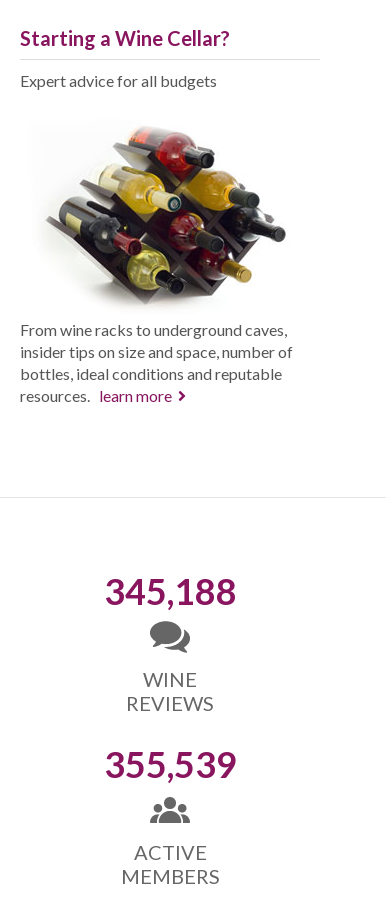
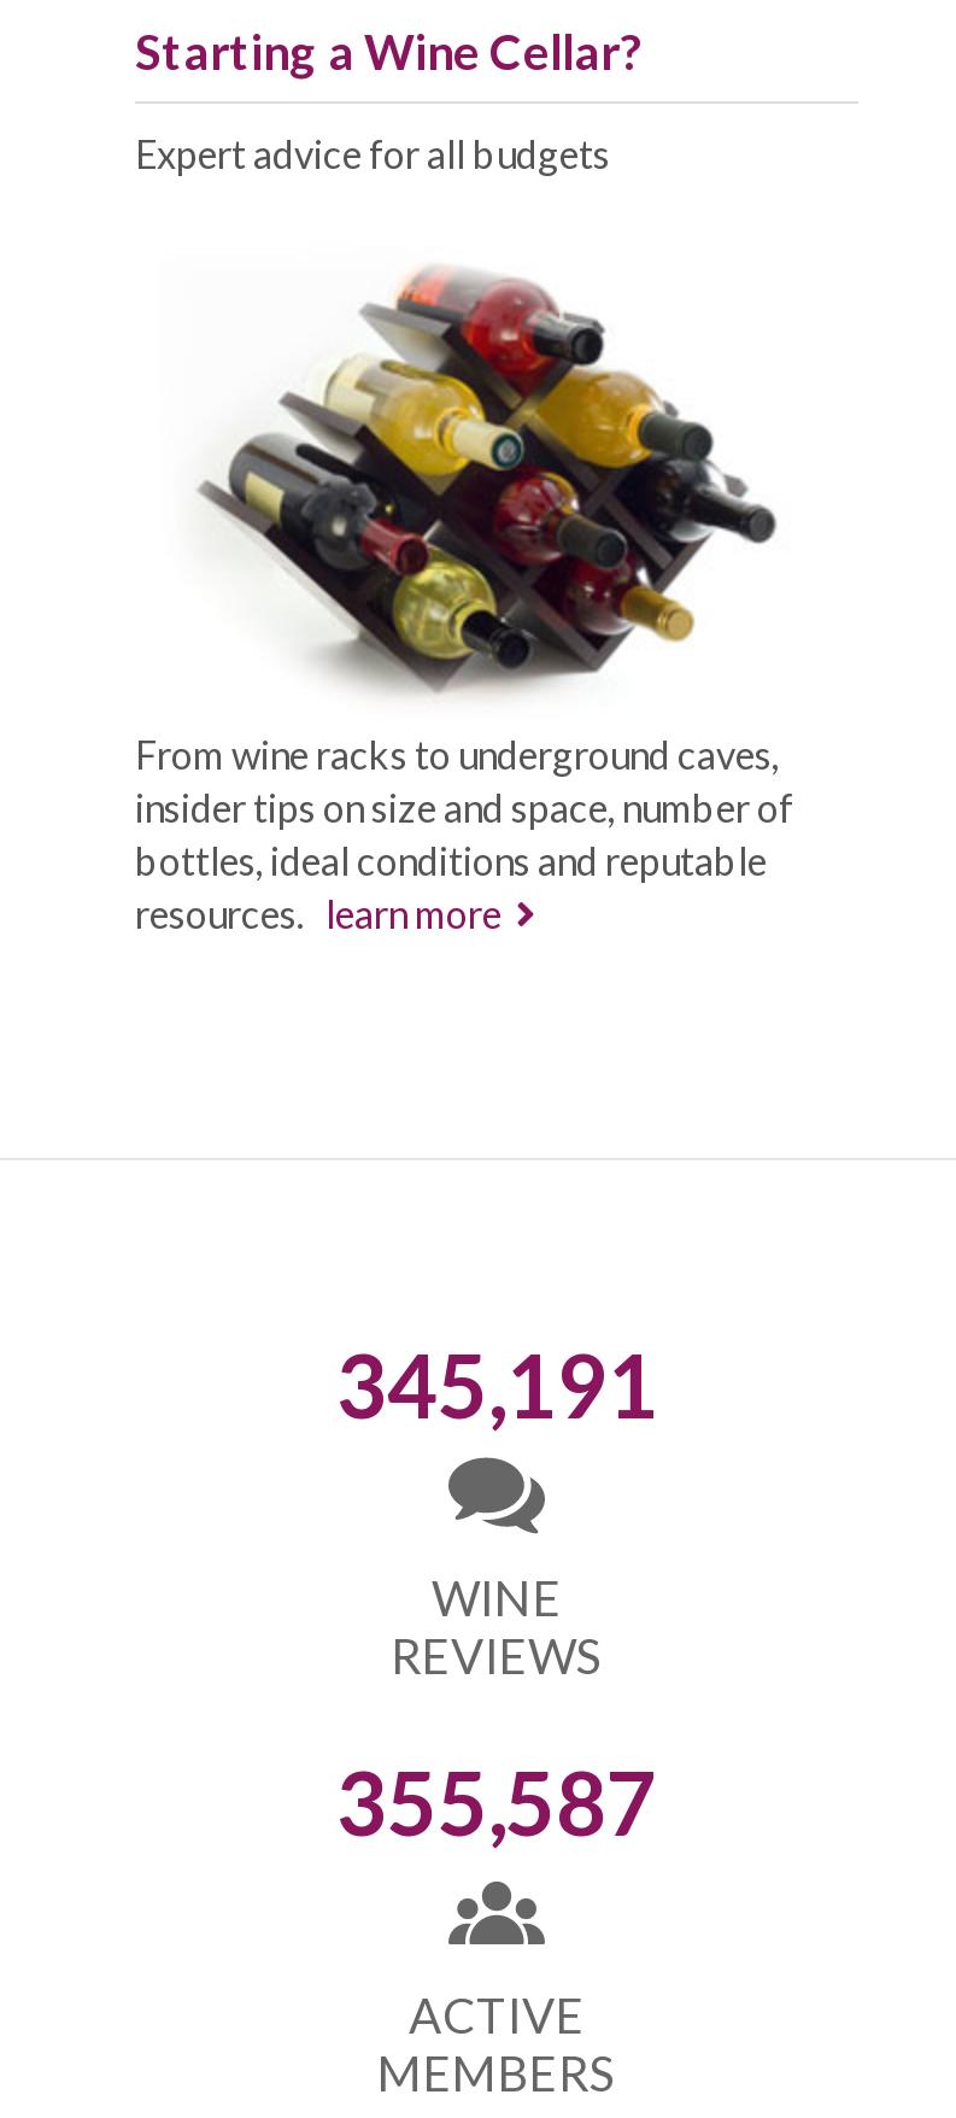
- 345,188
+ 345,191

- 355,539
+ 355,587
